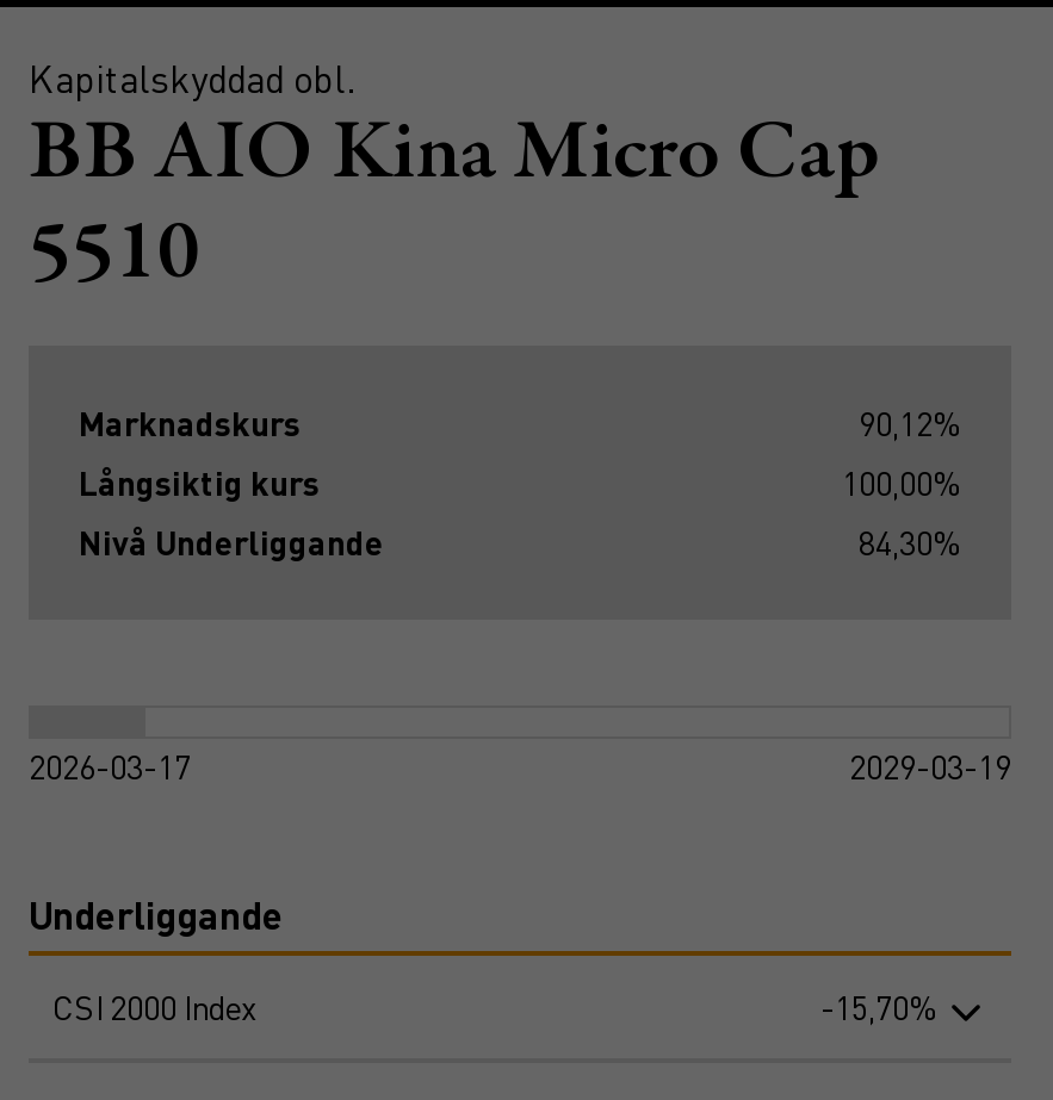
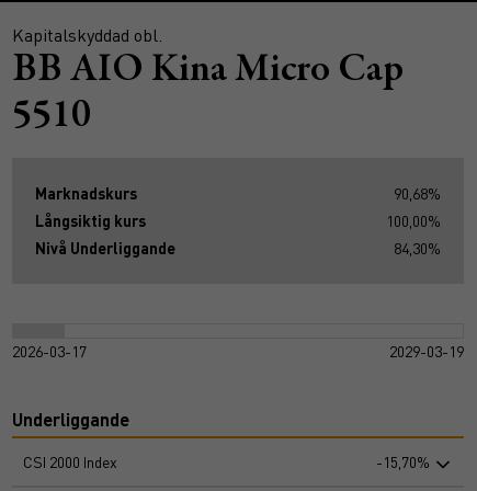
- 90,12%
+ 90,68%
